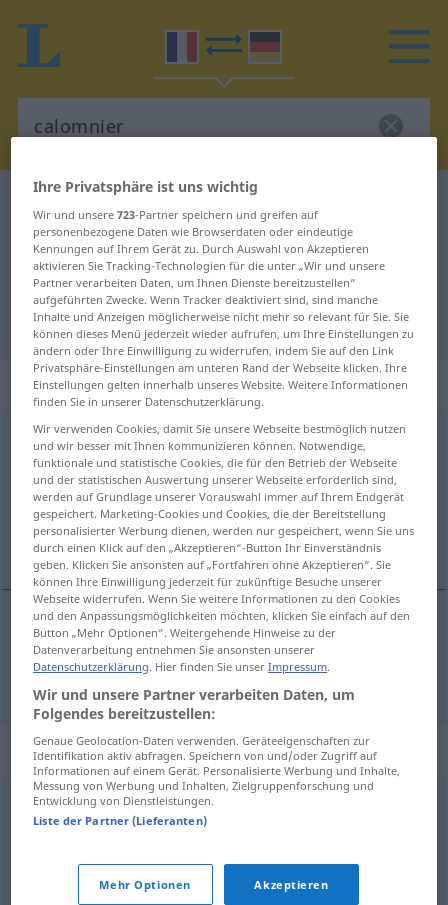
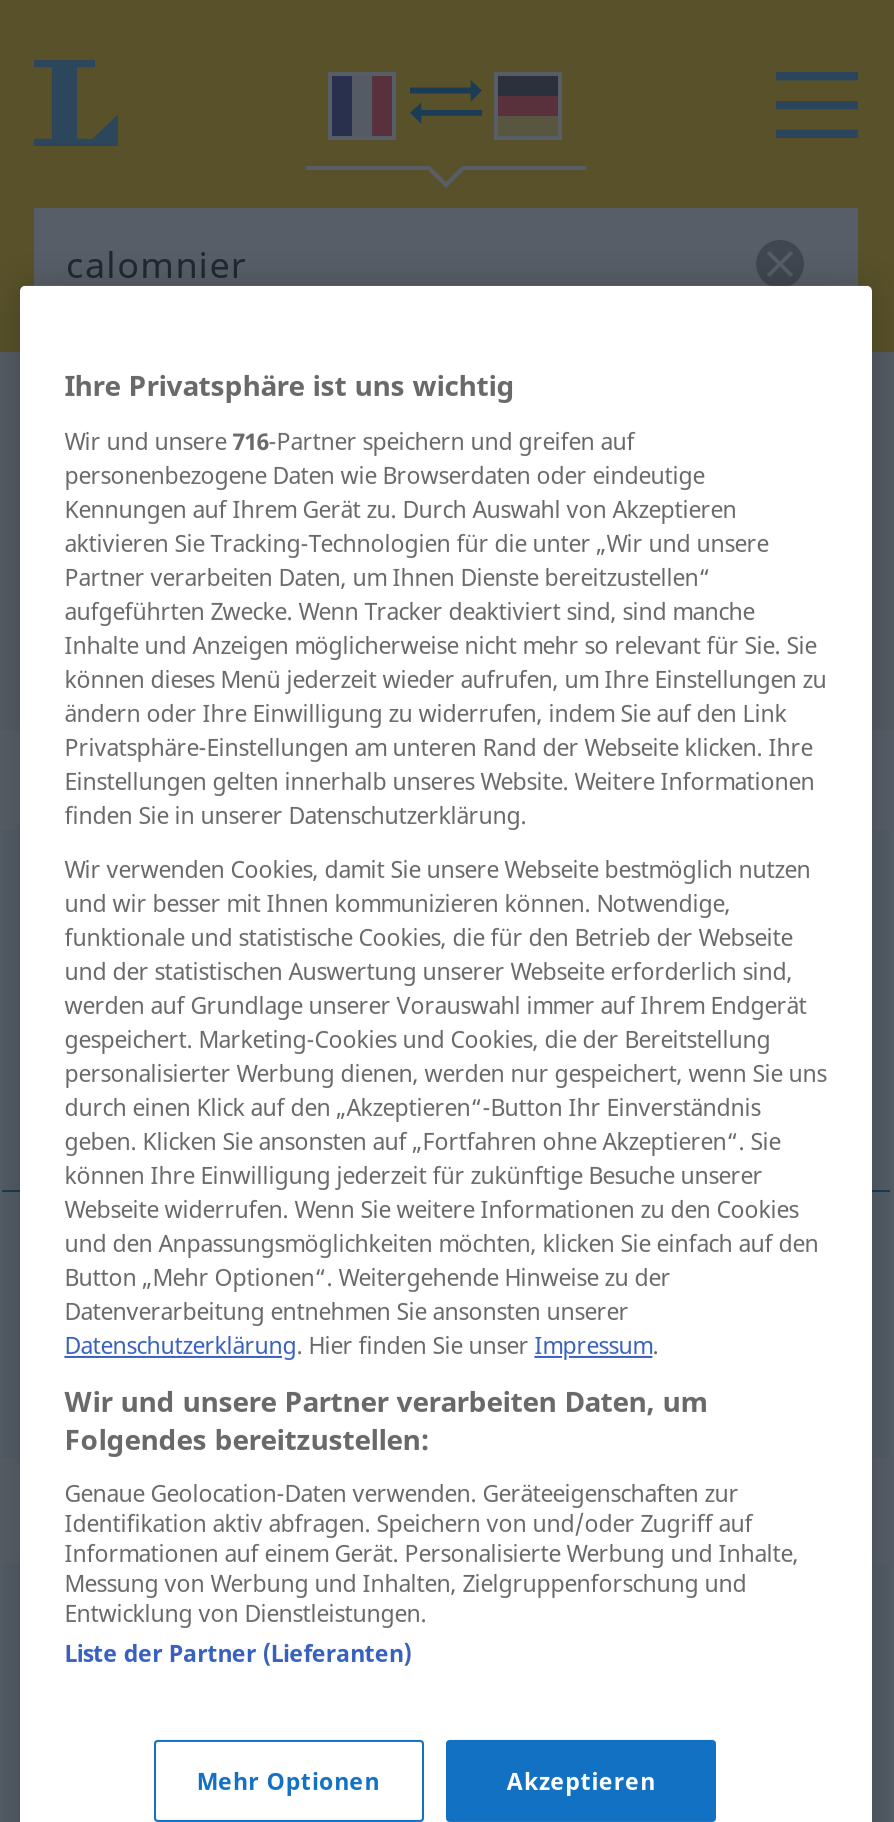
- Wir und unsere 723-Partner speichern und greifen auf
+ Wir und unsere 716-Partner speichern und greifen auf
